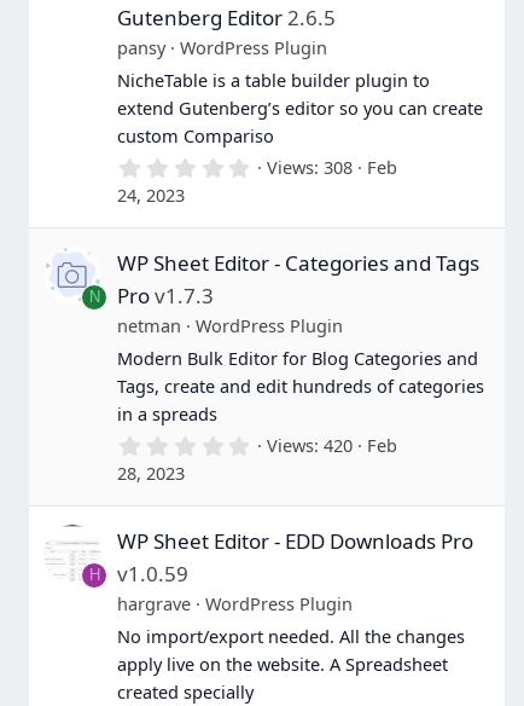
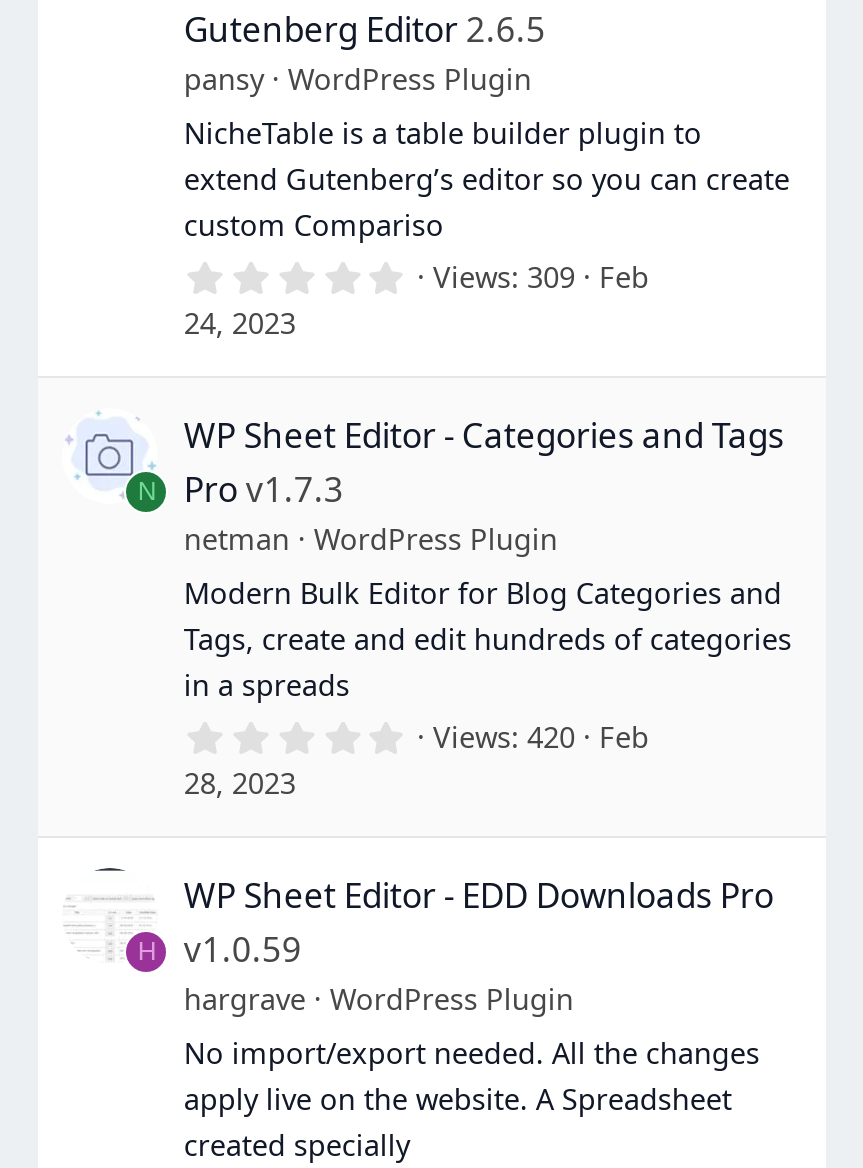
- Views 308 Feb
+ Views 309 Feb
